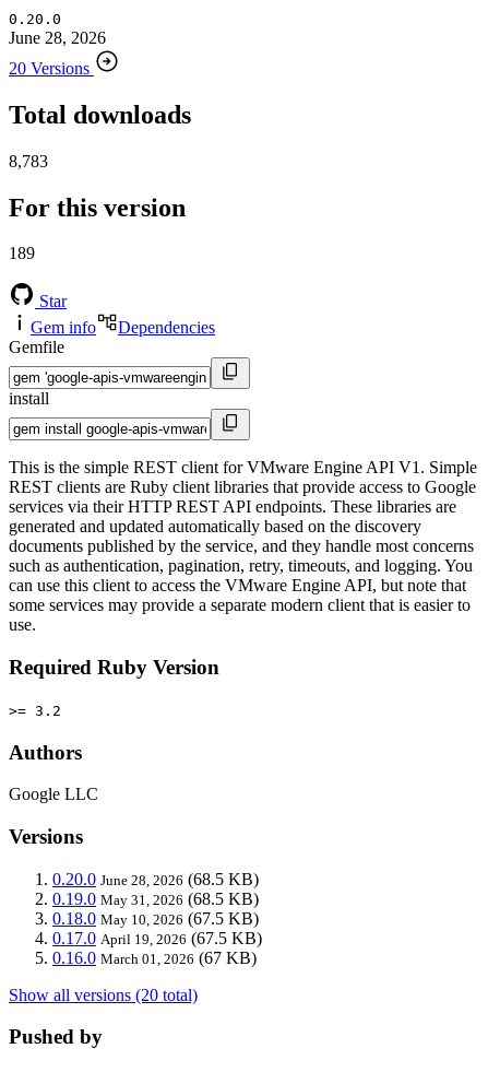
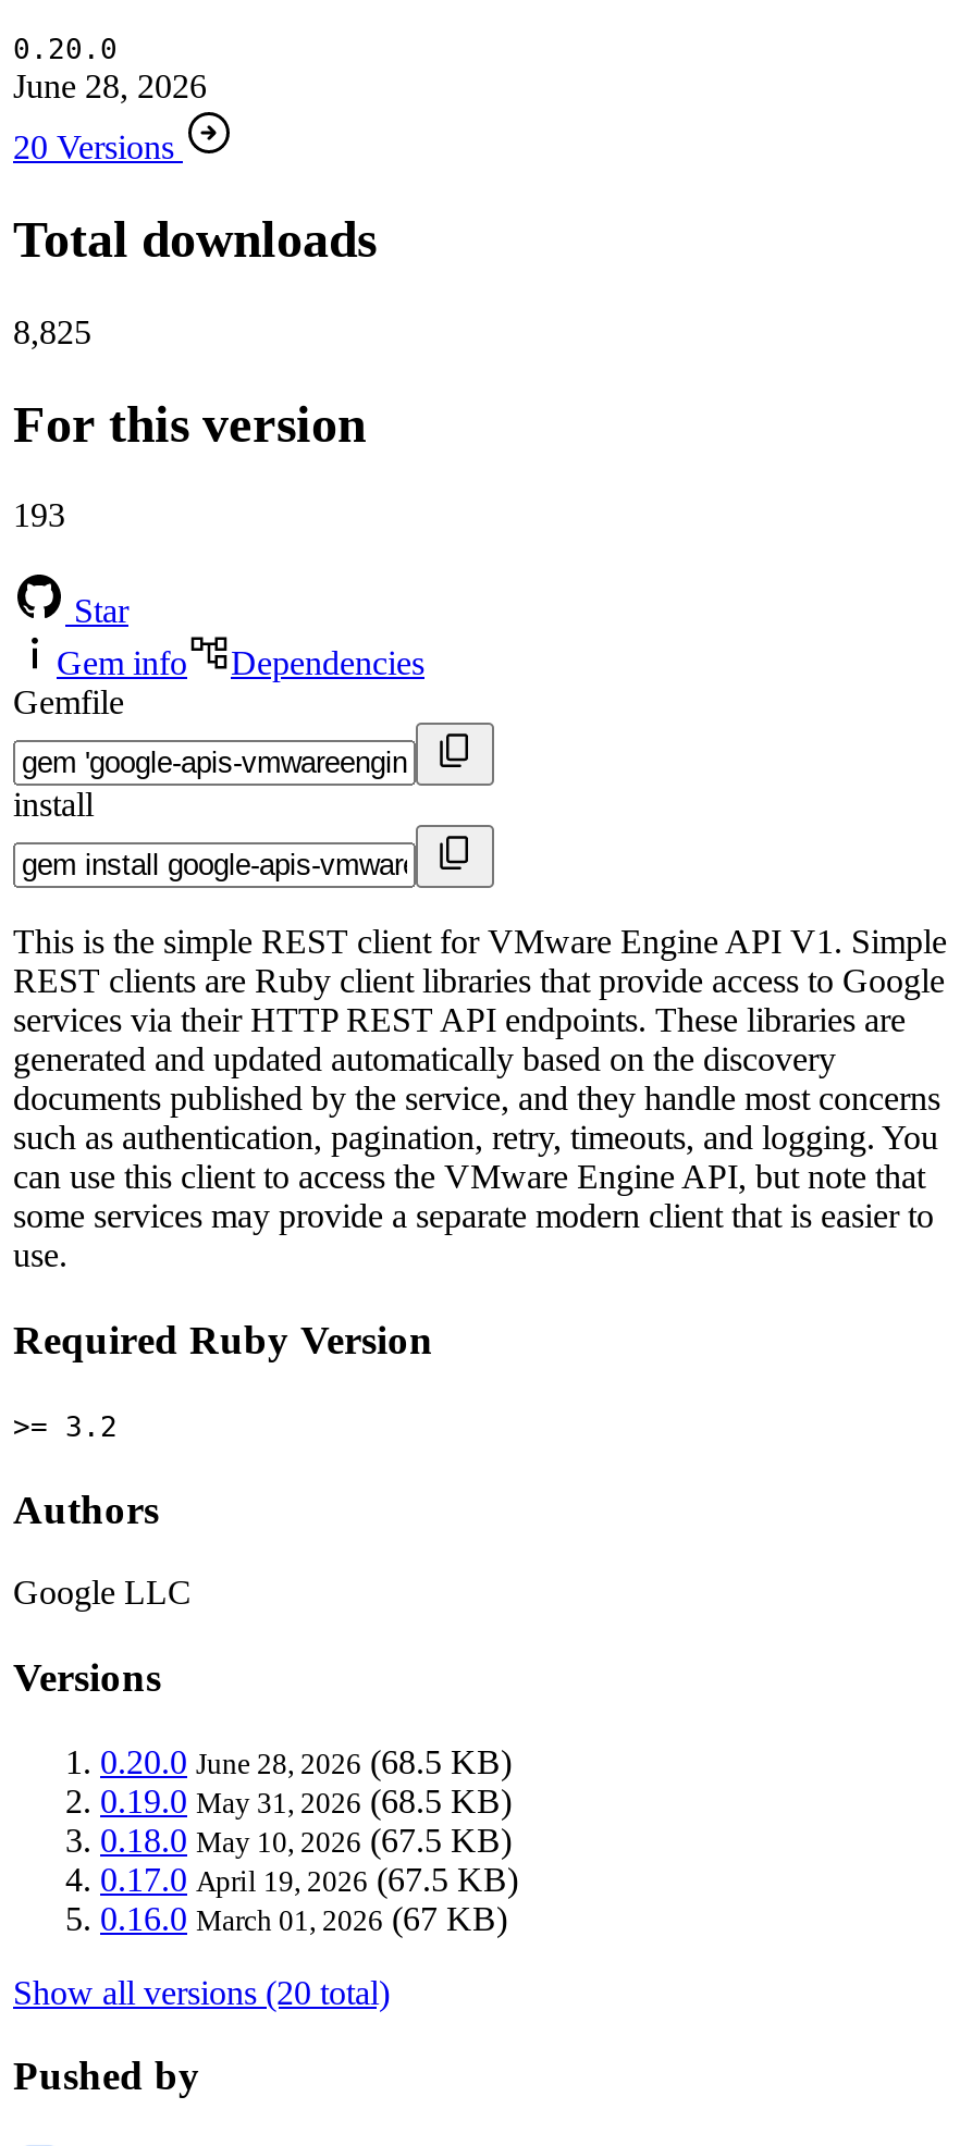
- 8,783
+ 8,825

- 189
+ 193
